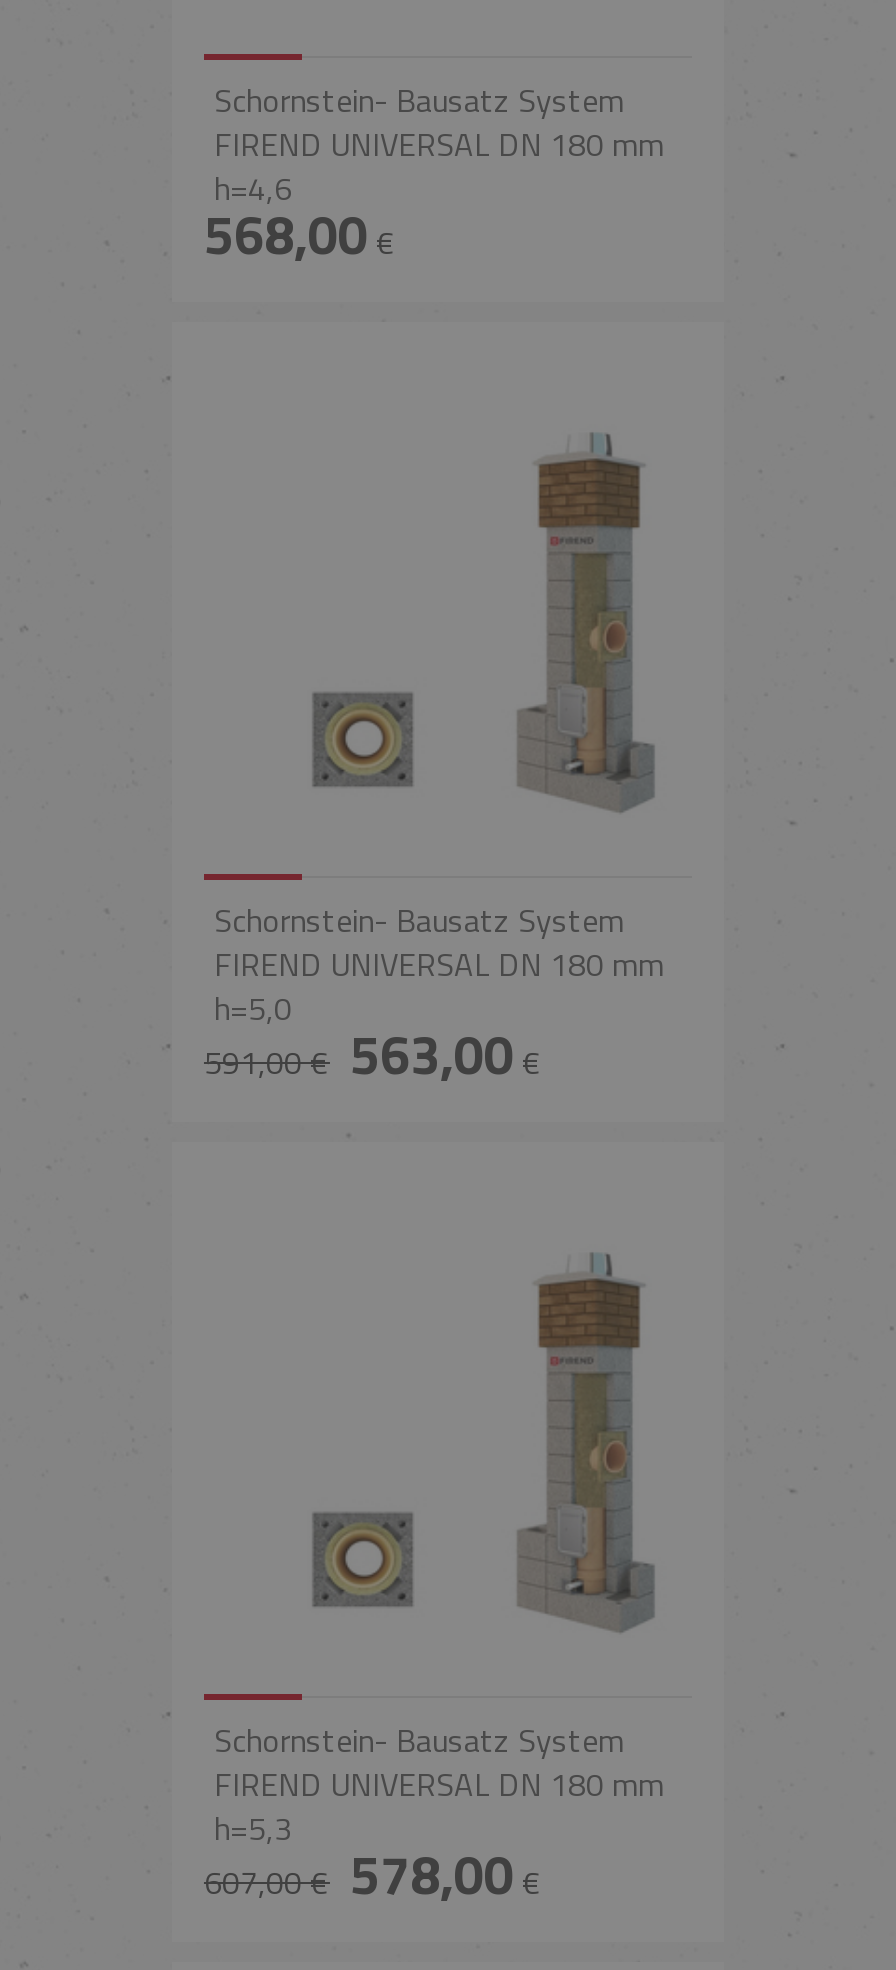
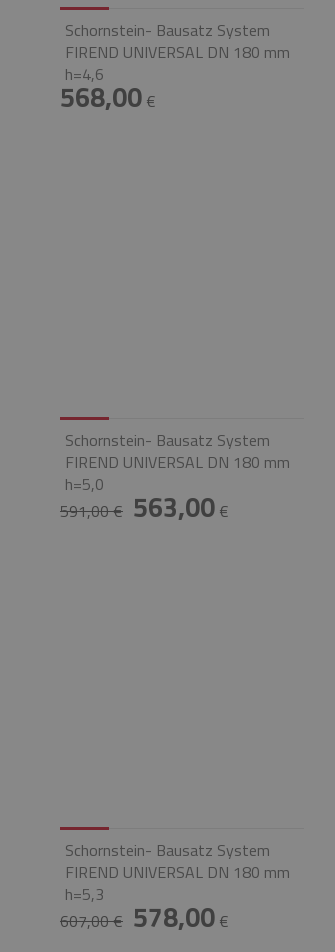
- [image]

- [image]

- [image]

- [image]
